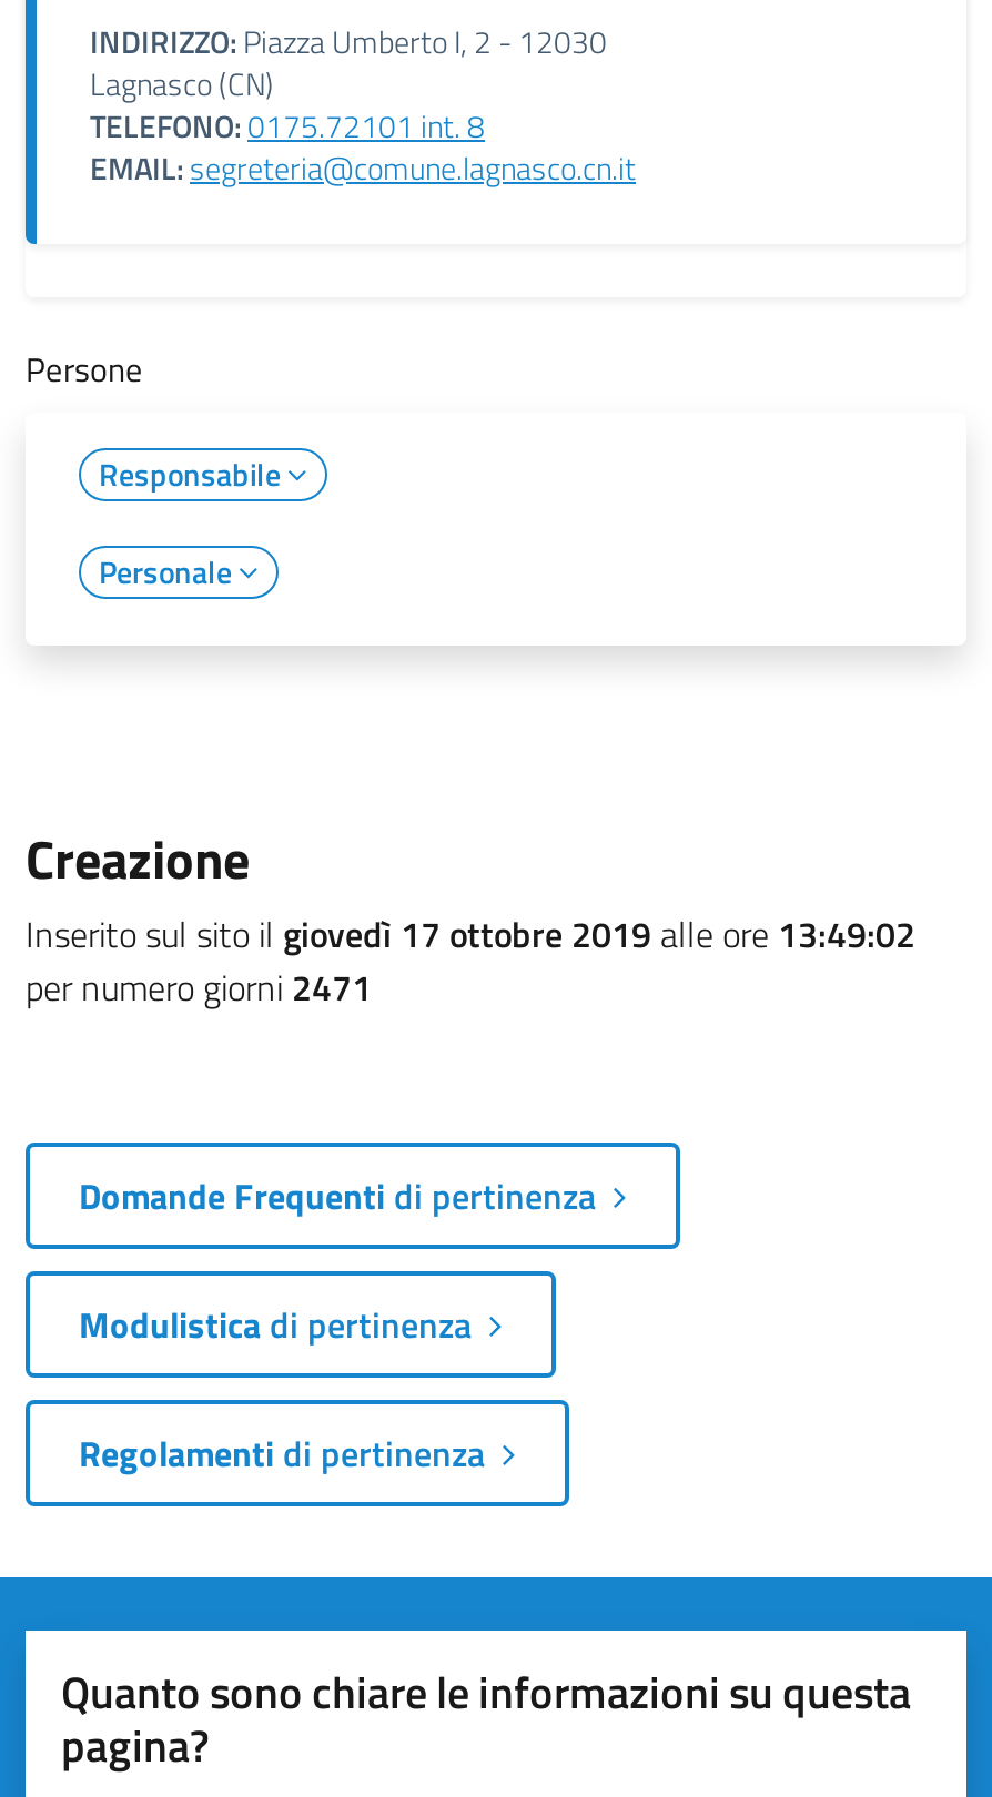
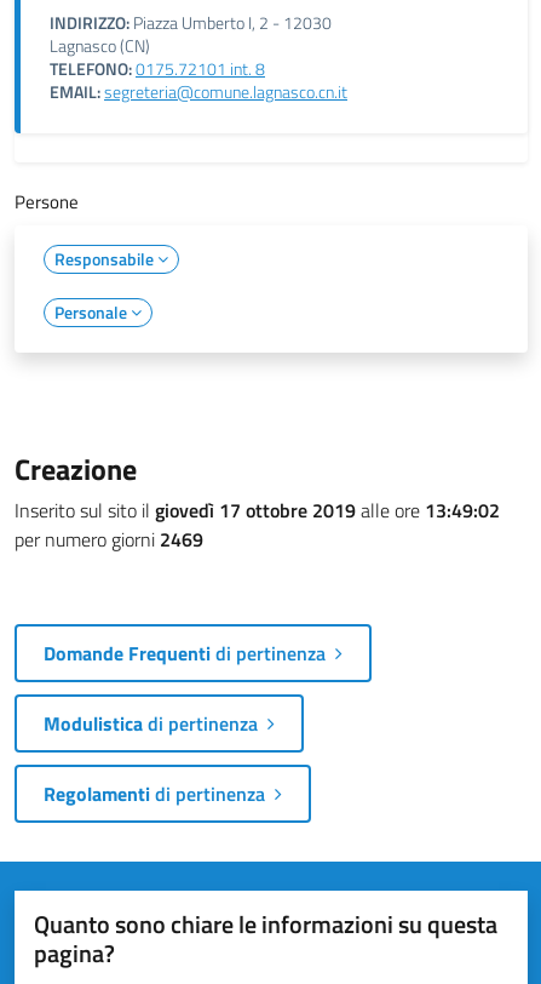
- per numero giorni 2471
+ per numero giorni 2469
